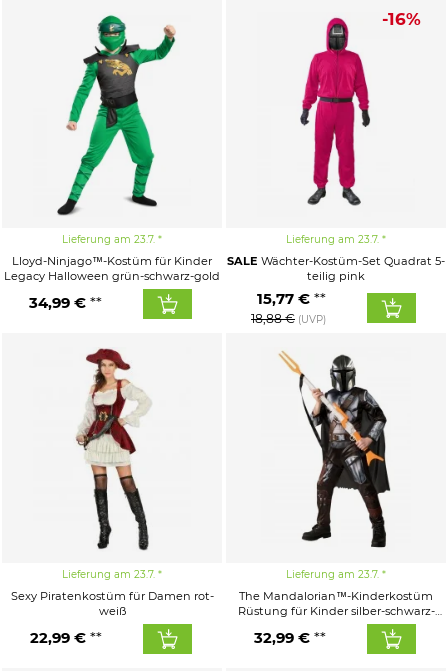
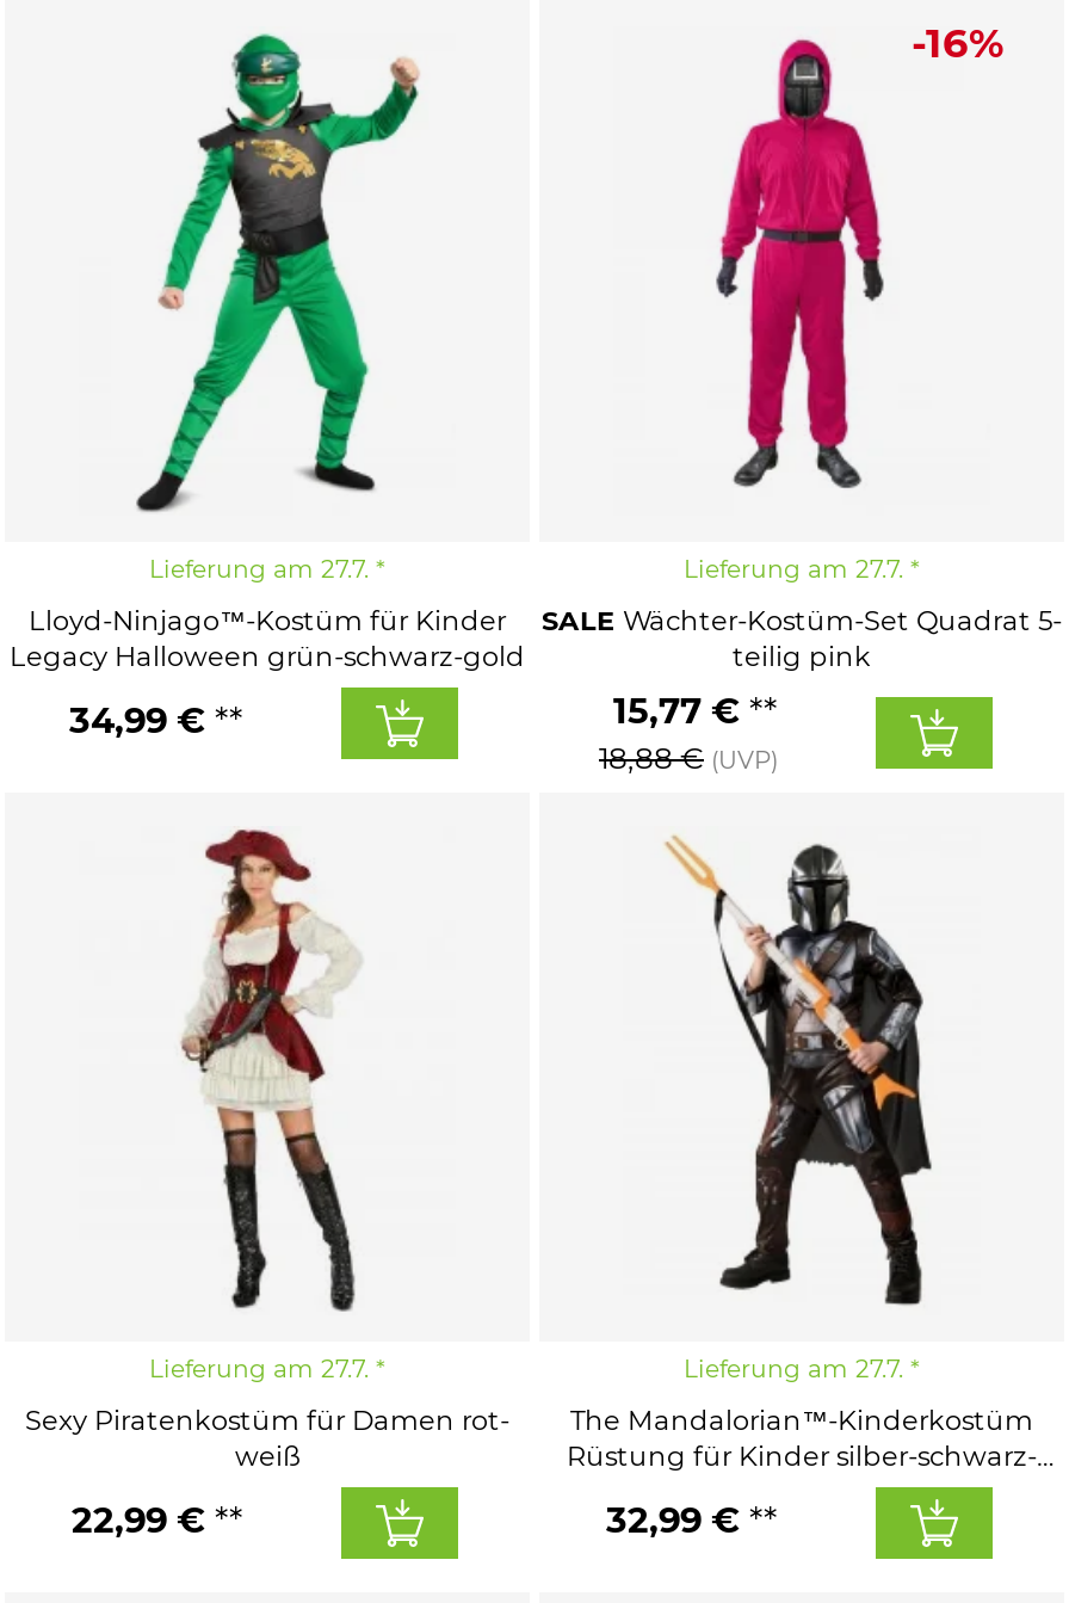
- Lieferung am 23.7.
+ Lieferung am 27.7.

- Lieferung am 23.7.
+ Lieferung am 27.7.

- Lieferung am 23.7.
+ Lieferung am 27.7.

- Lieferung am 23.7.
+ Lieferung am 27.7.
